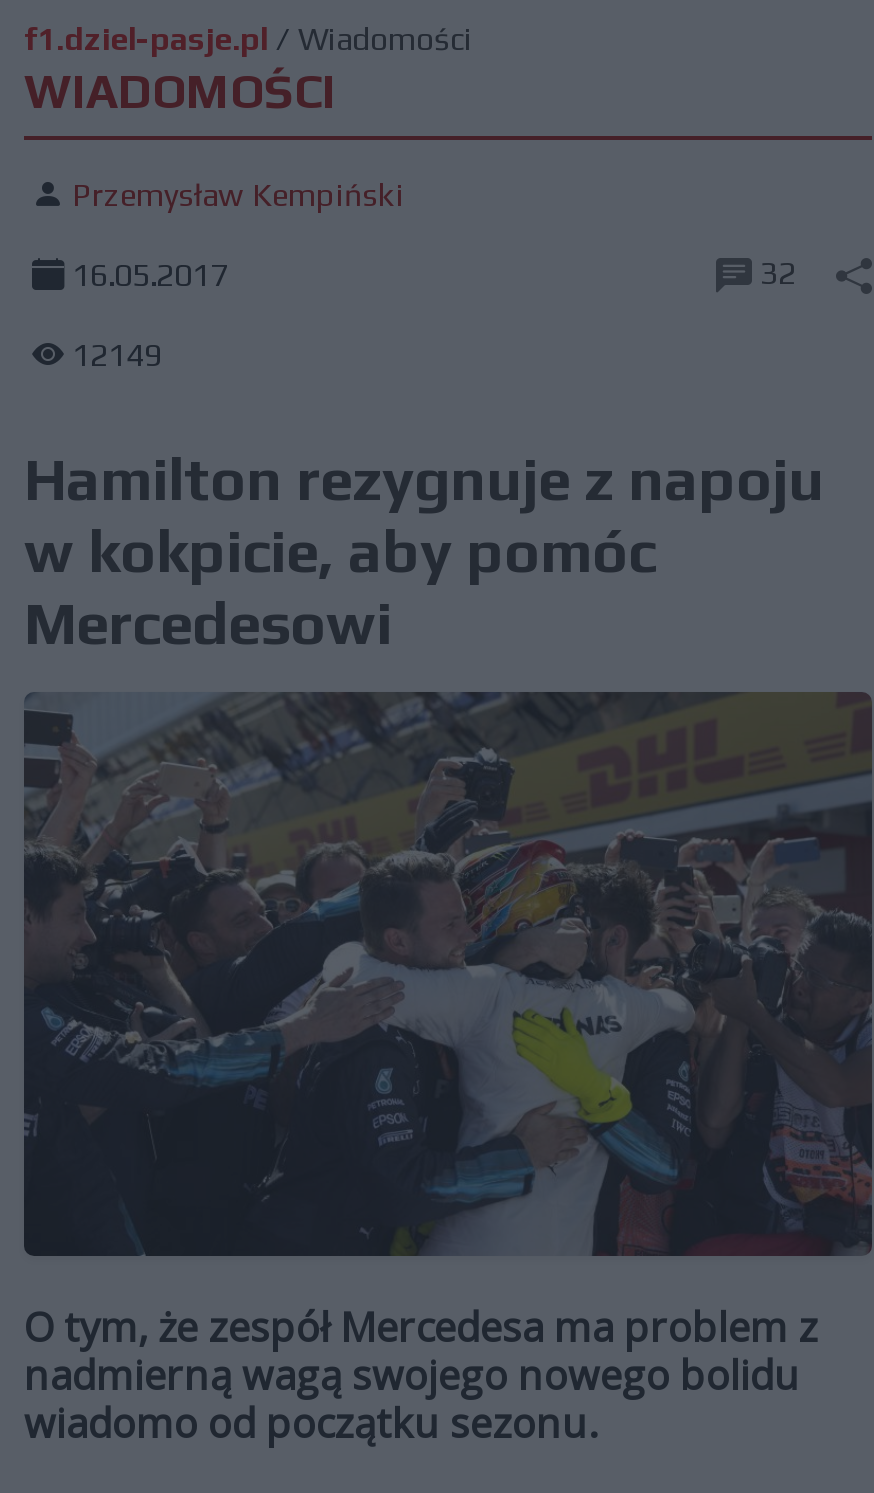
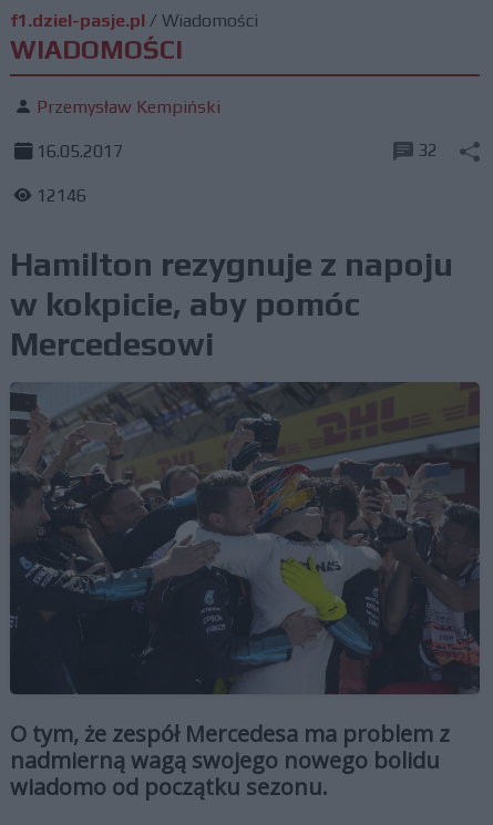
- 12149
+ 12146
